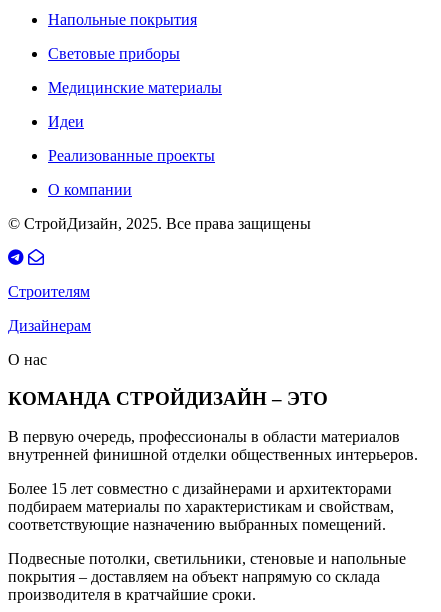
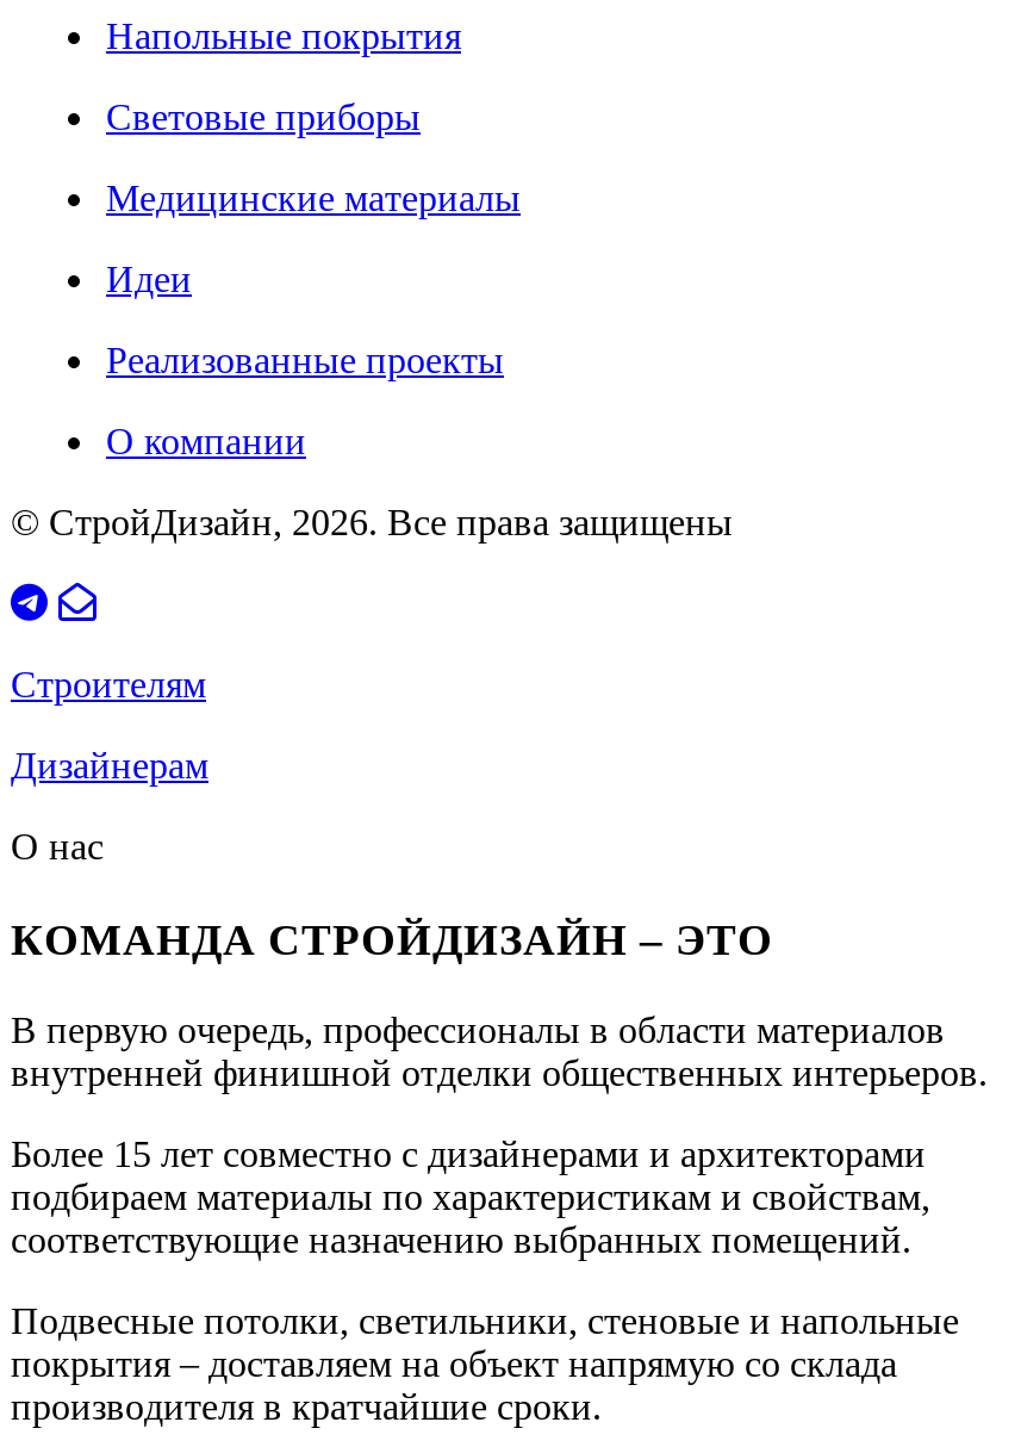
- © СтройДизайн, 2025. Все права защищены
+ © СтройДизайн, 2026. Все права защищены
